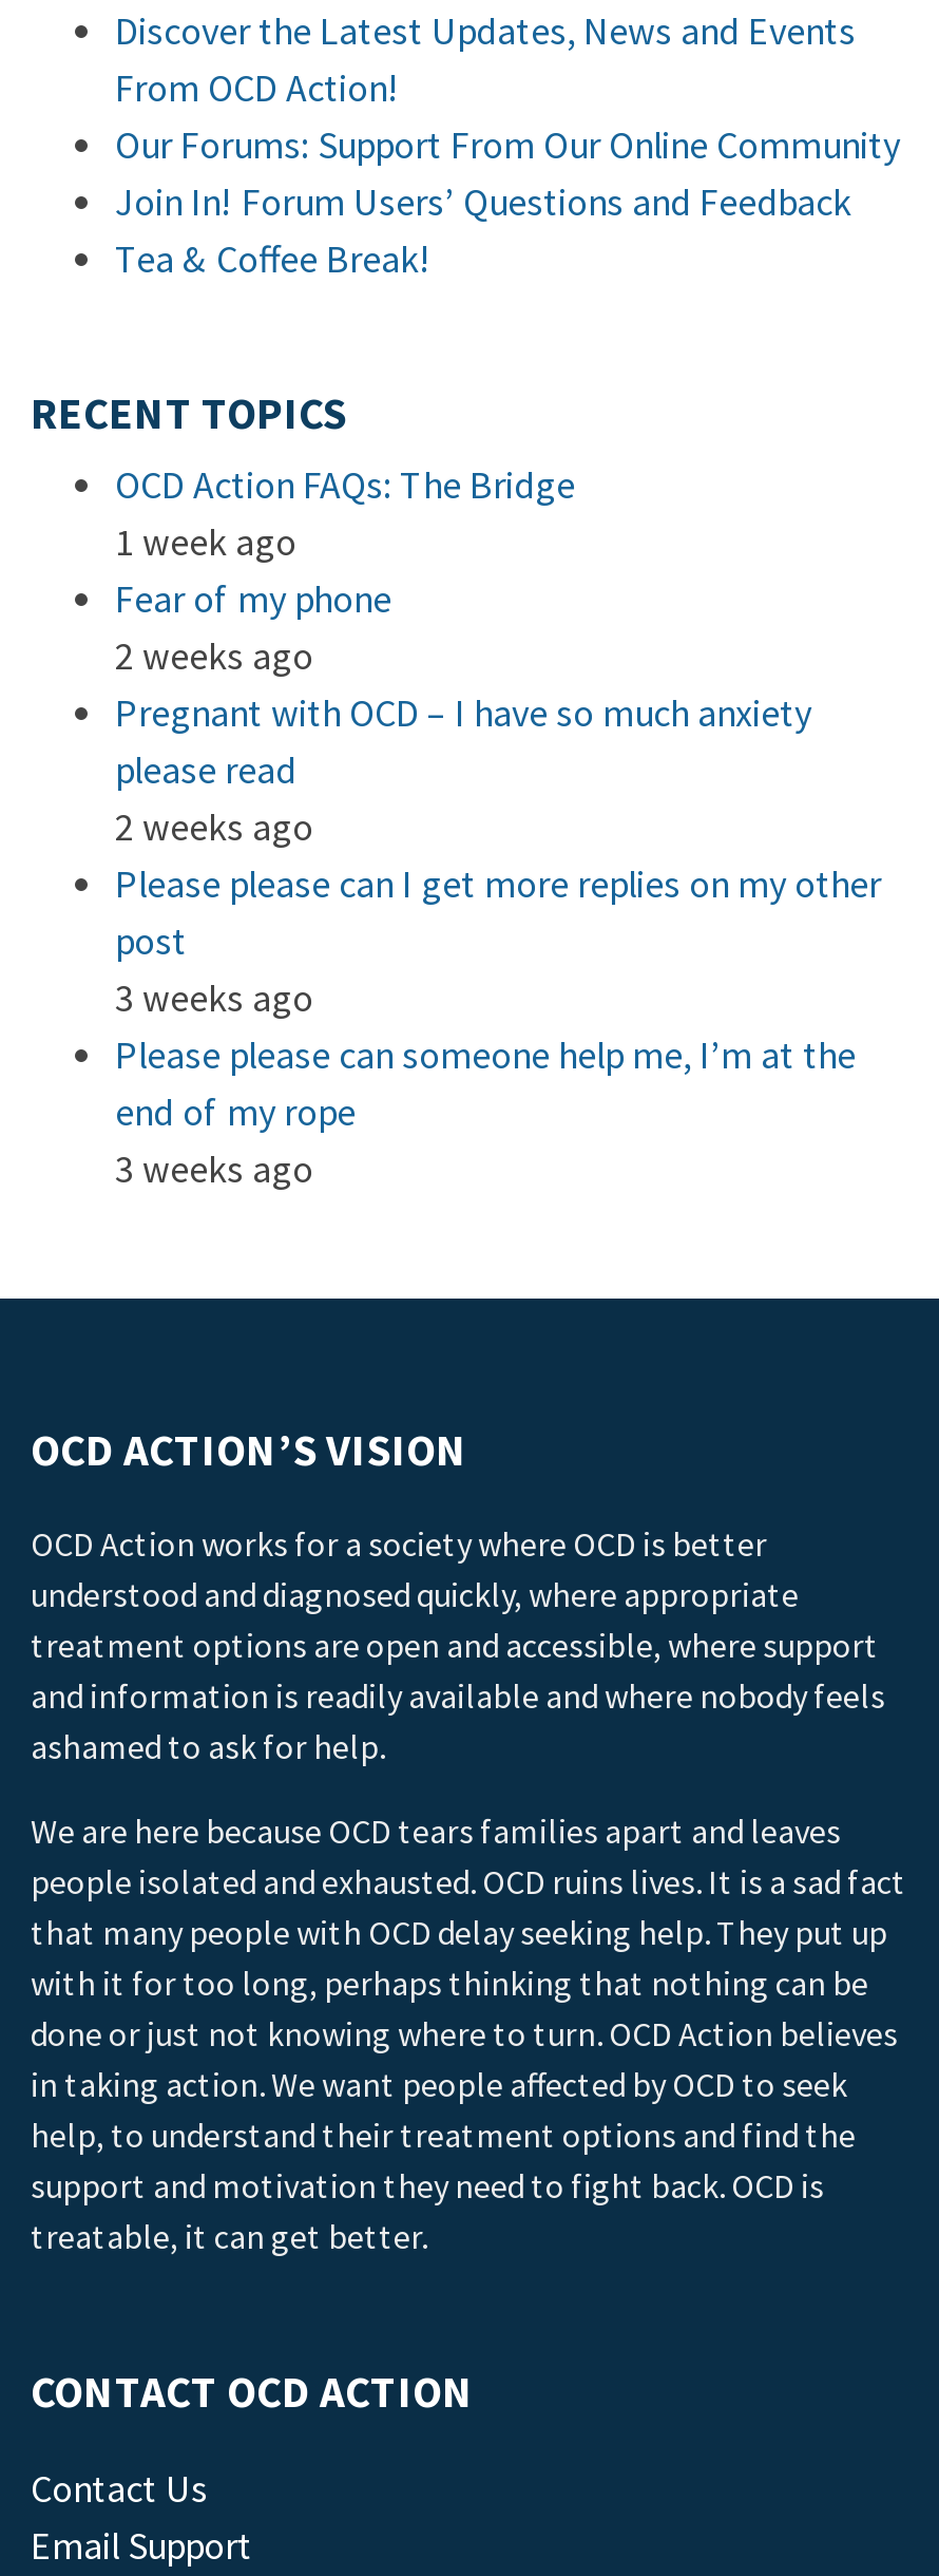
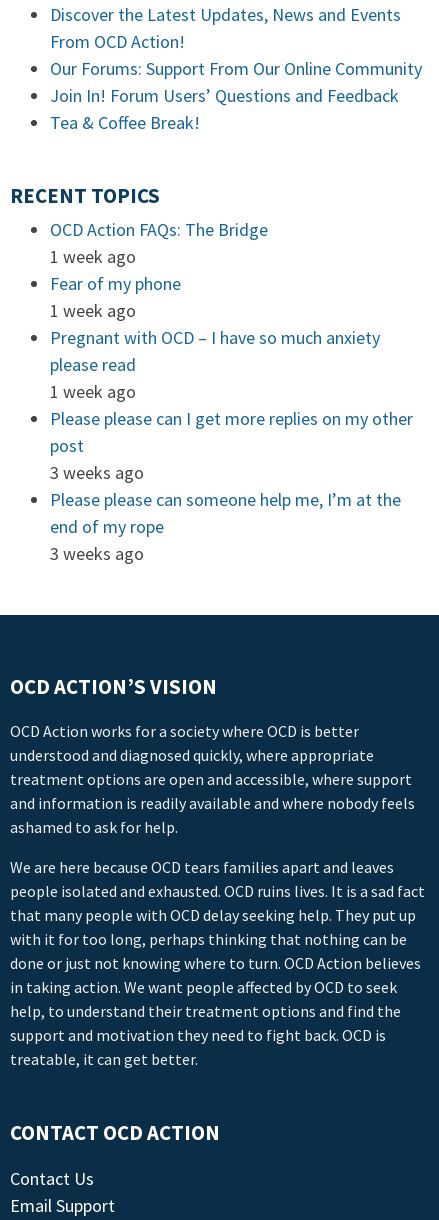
- 2 weeks ago
+ 1 week ago

- 2 weeks ago
+ 1 week ago
